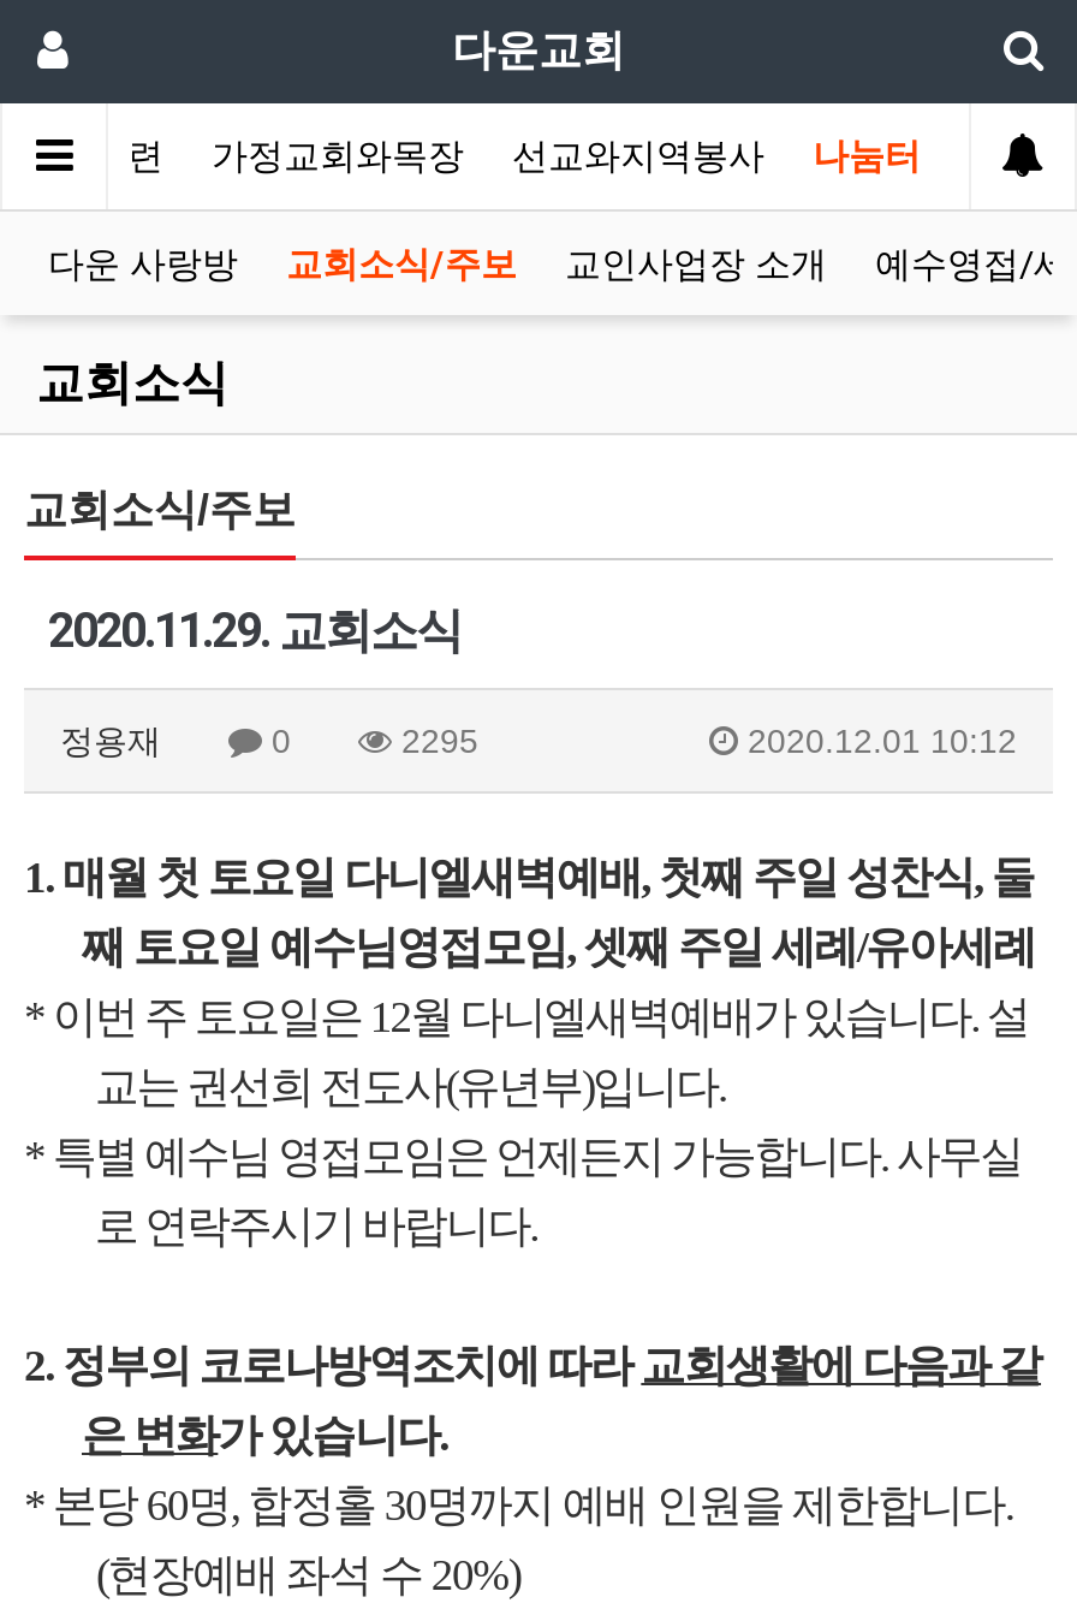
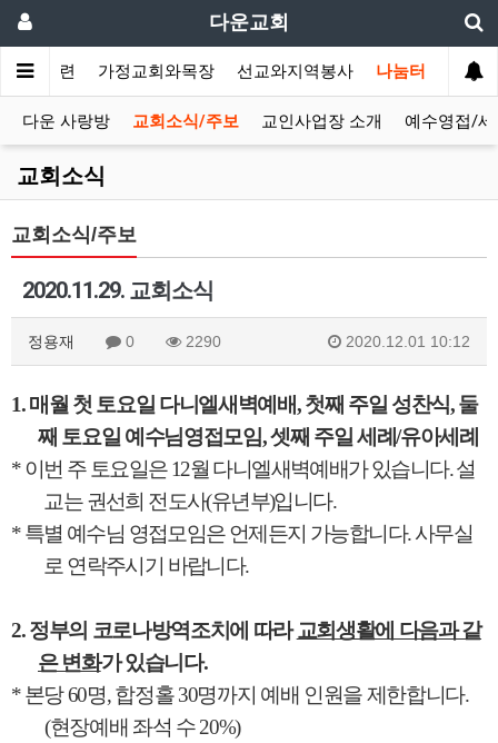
- 2295
+ 2290
